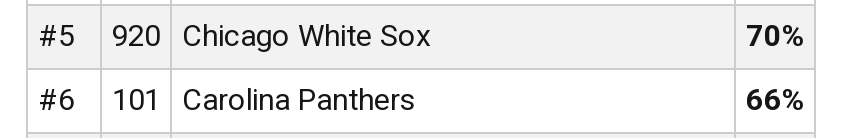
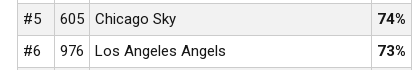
- 920
- Chicago White Sox
- 70%
+ 605
+ Chicago Sky
+ 74%

- 101
- Carolina Panthers
- 66%
+ 976
+ Los Angeles Angels
+ 73%
